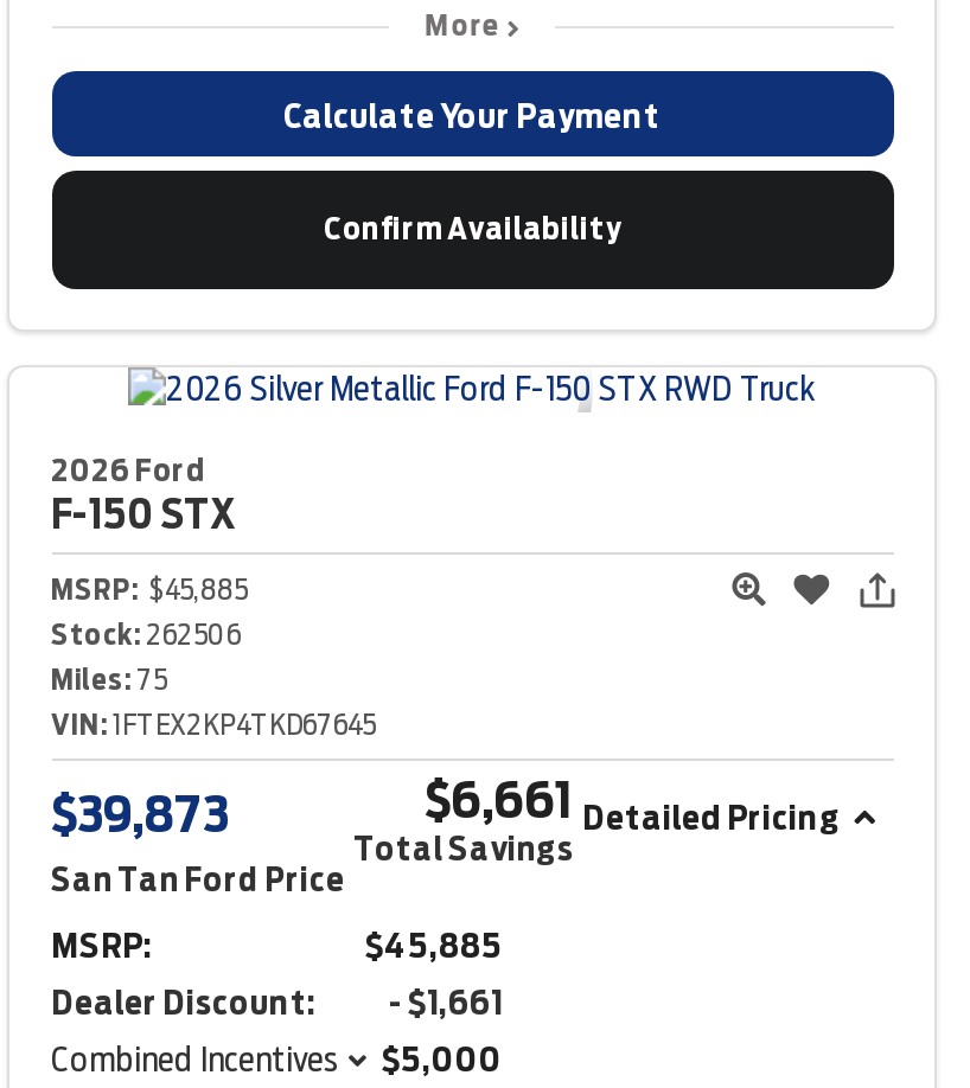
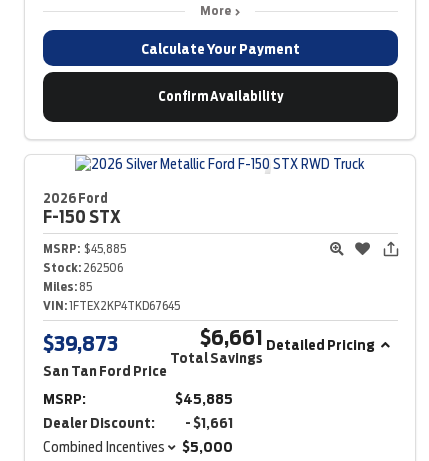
- Miles: 75
+ Miles: 85
